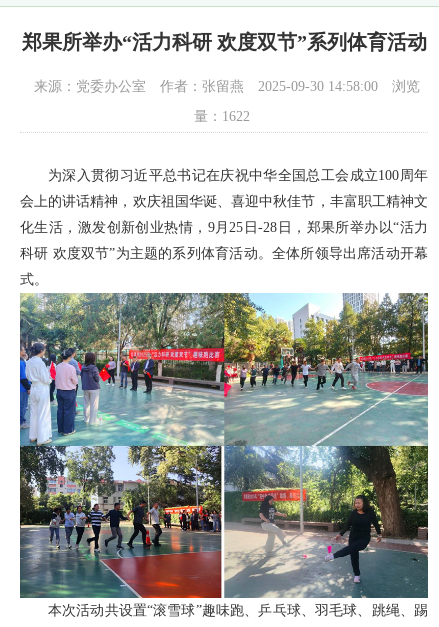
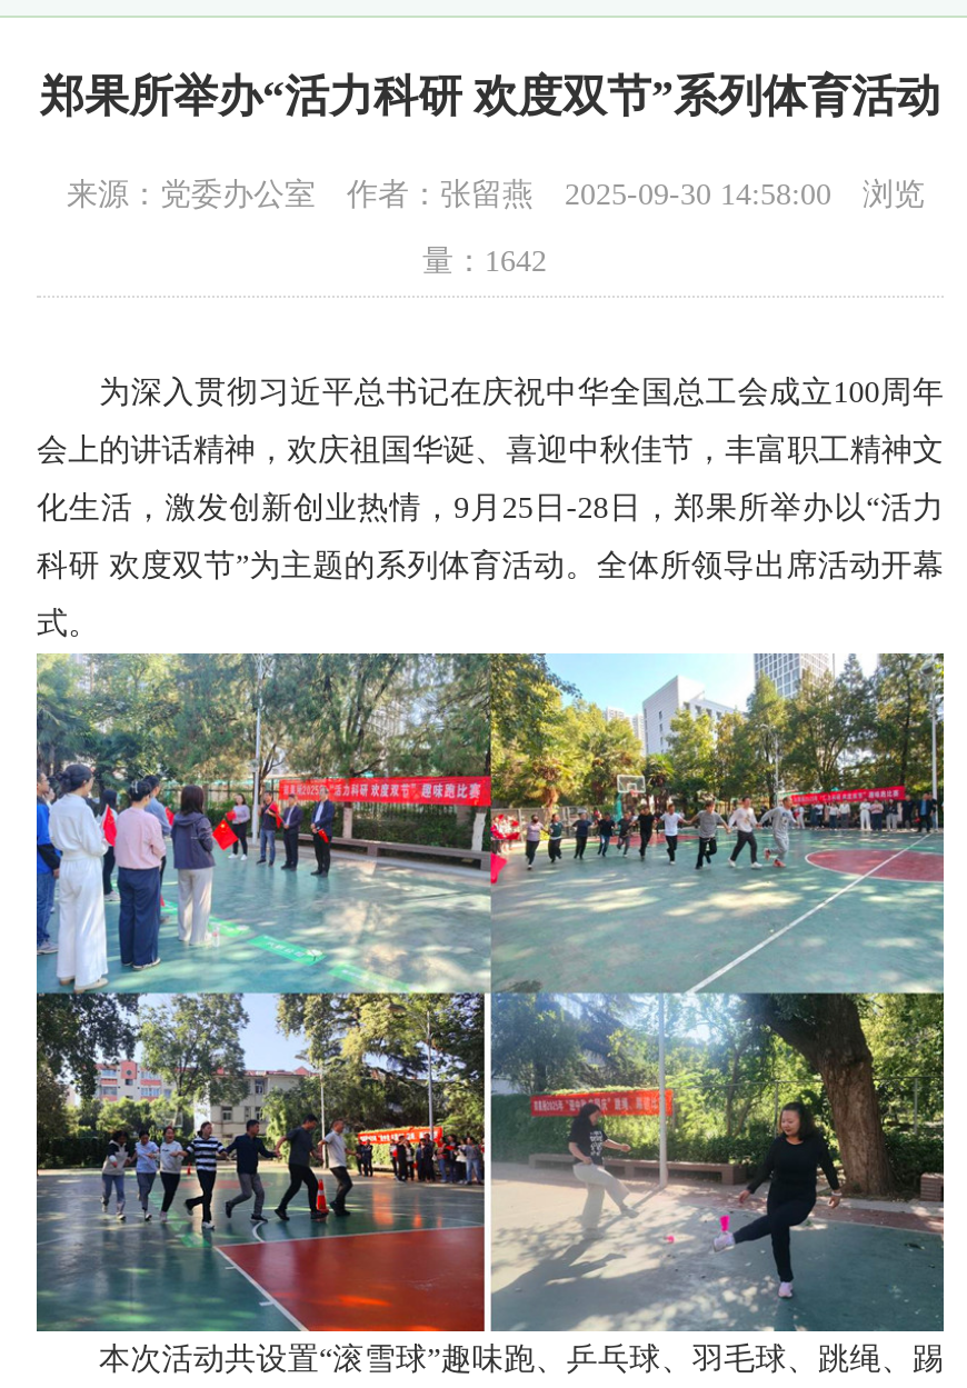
- 量：1622
+ 量：1642
